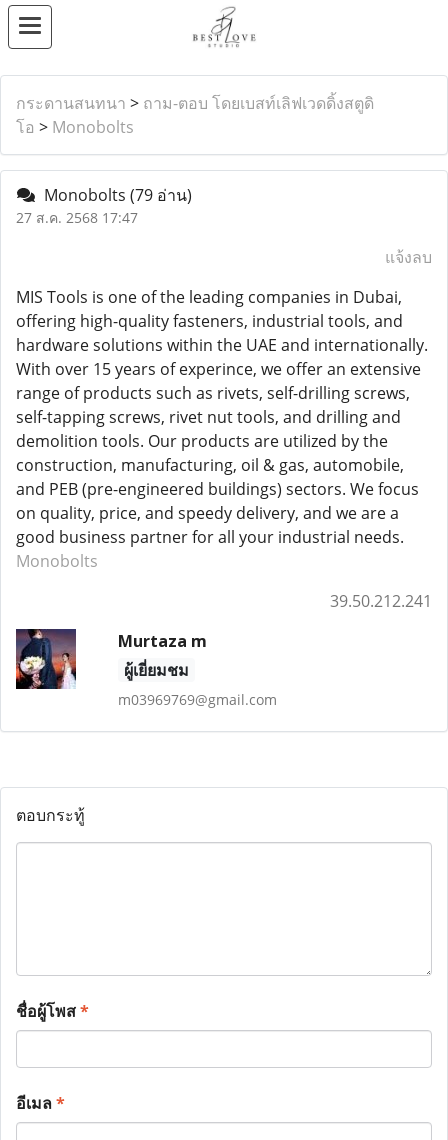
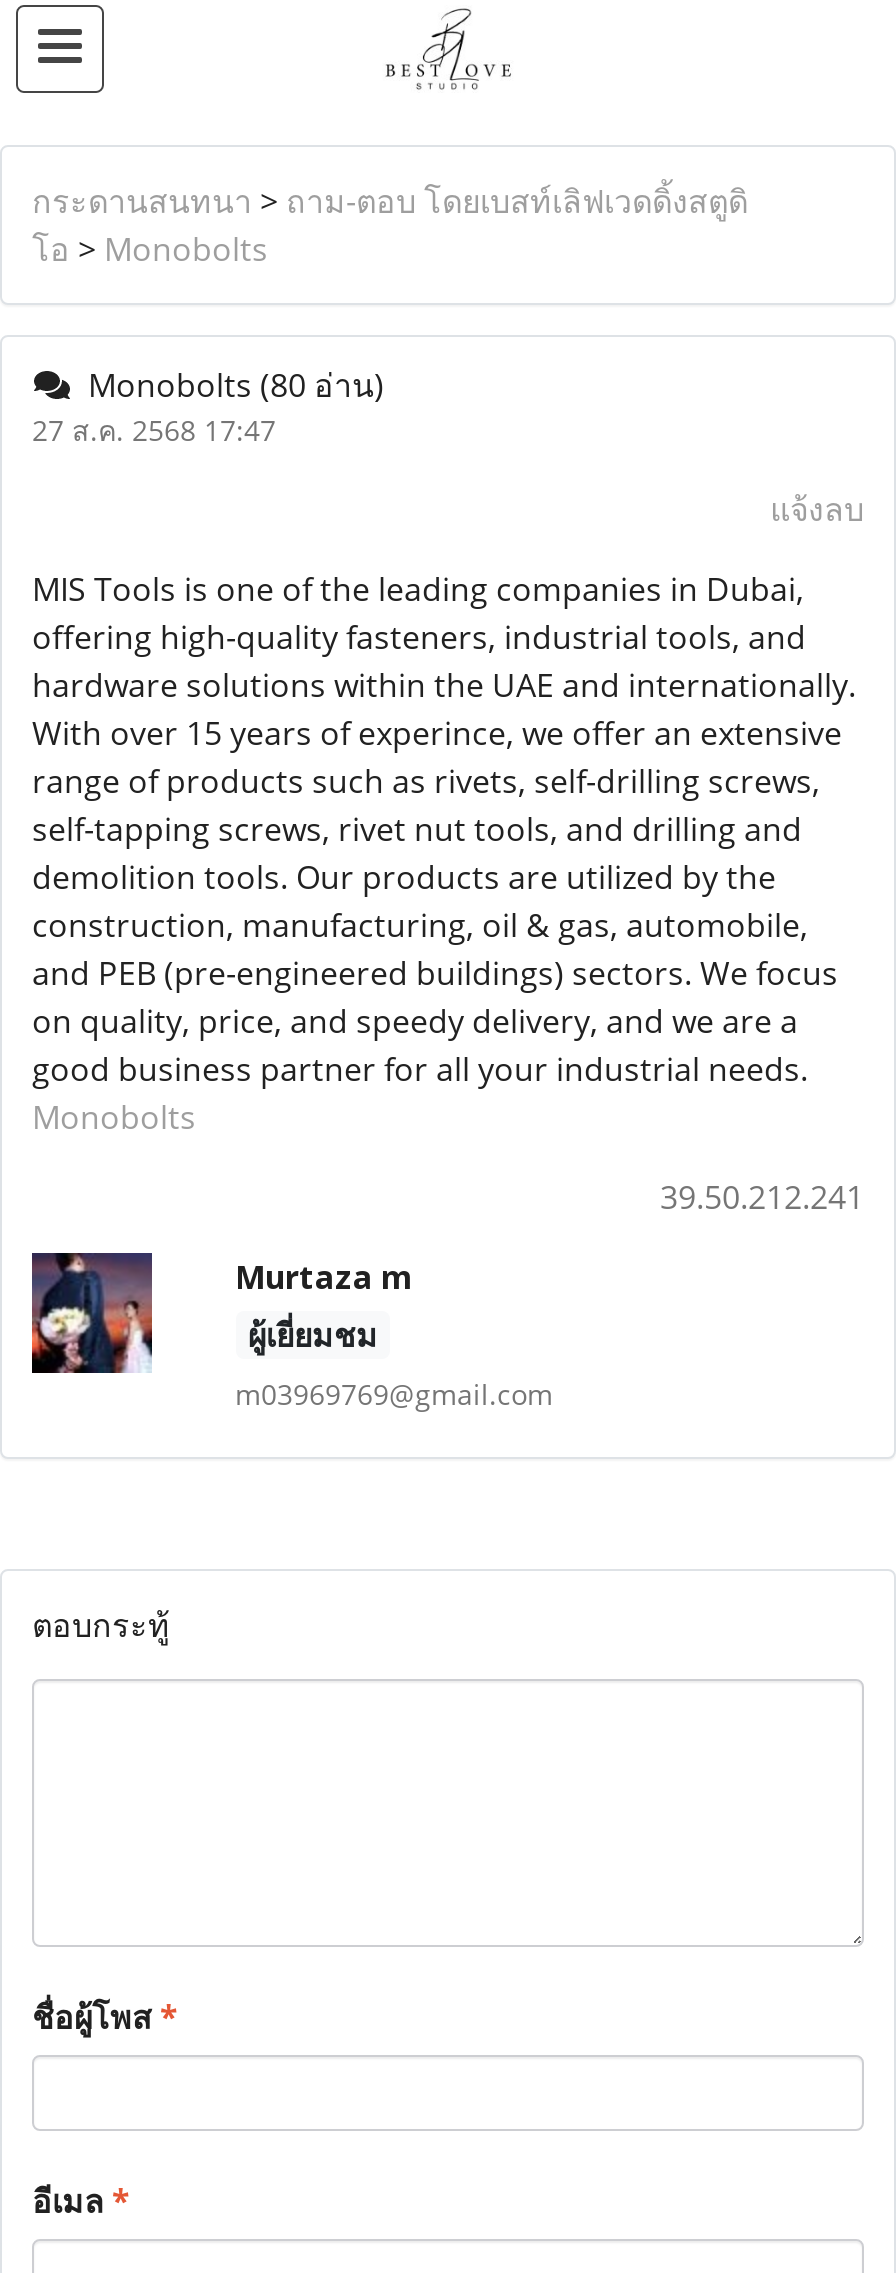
- Monobolts (79 อ่าน)
+ Monobolts (80 อ่าน)
